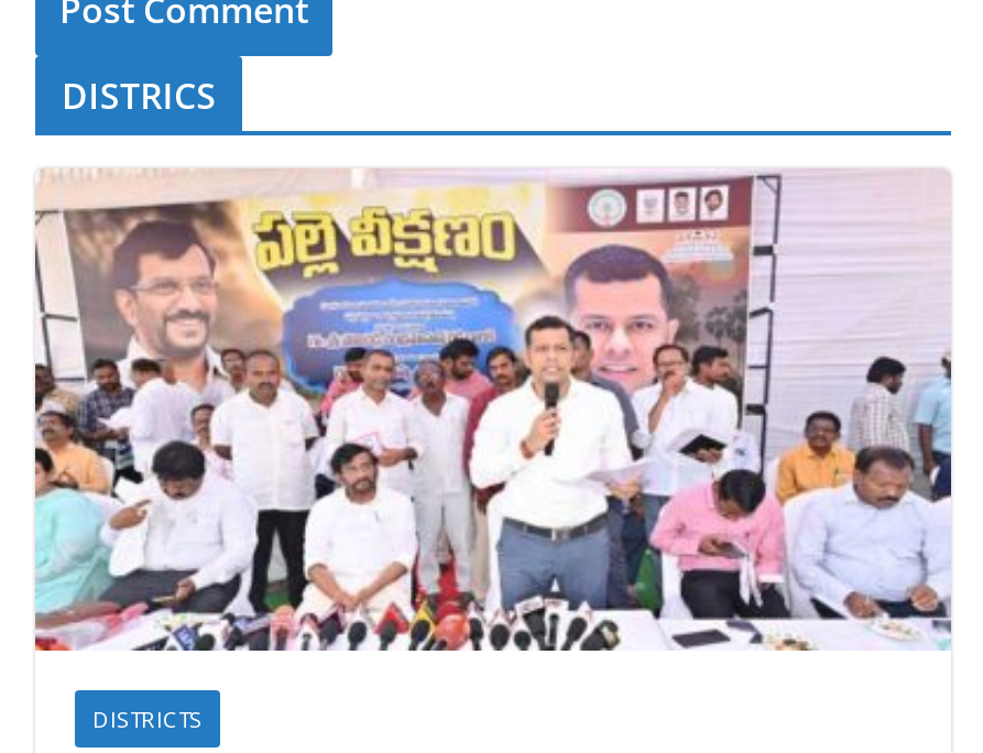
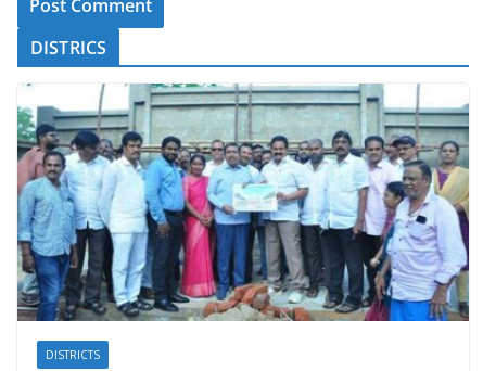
- [image]
+ [image]
